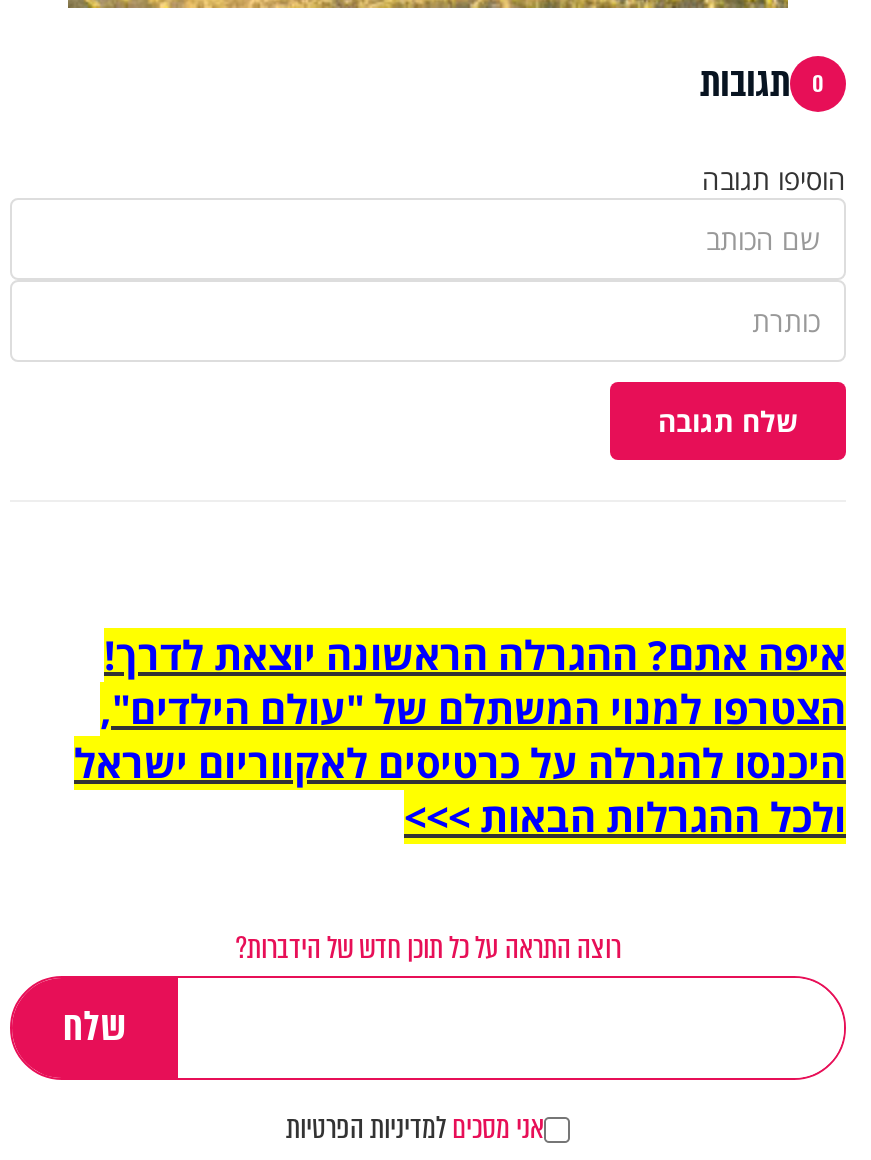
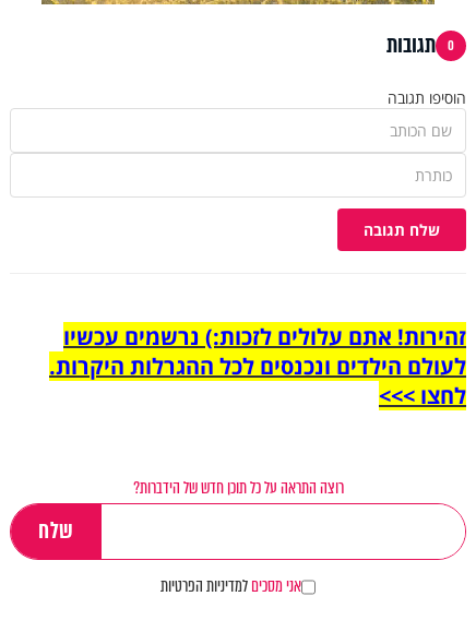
- איפה אתם? ההגרלה הראשונה יוצאת לדרך!
- הצטרפו למנוי המשתלם של "עולם הילדים",
- היכנסו להגרלה על כרטיסים לאקווריום ישראל
- ולכל ההגרלות הבאות >>>
+ זהירות! אתם עלולים לזכות:) נרשמים עכשיו
+ לעולם הילדים ונכנסים לכל ההגרלות היקרות.
+ לחצו >>>
